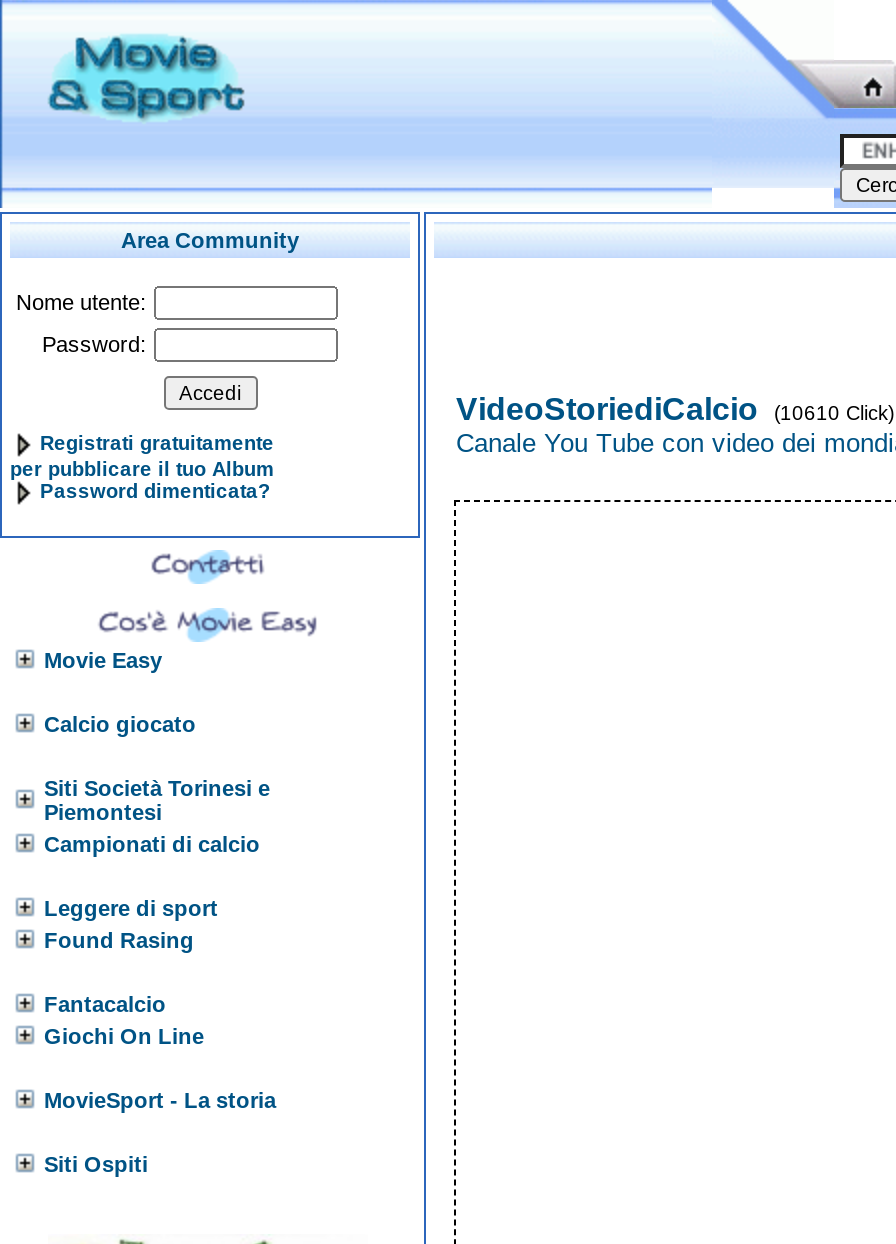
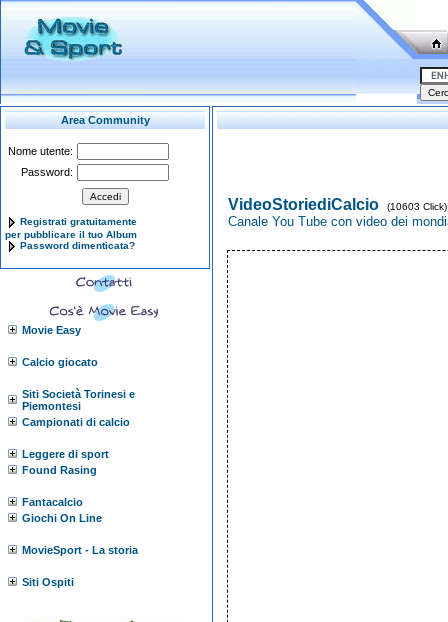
- VideoStoriediCalcio (10610 Click)
+ VideoStoriediCalcio (10603 Click)
